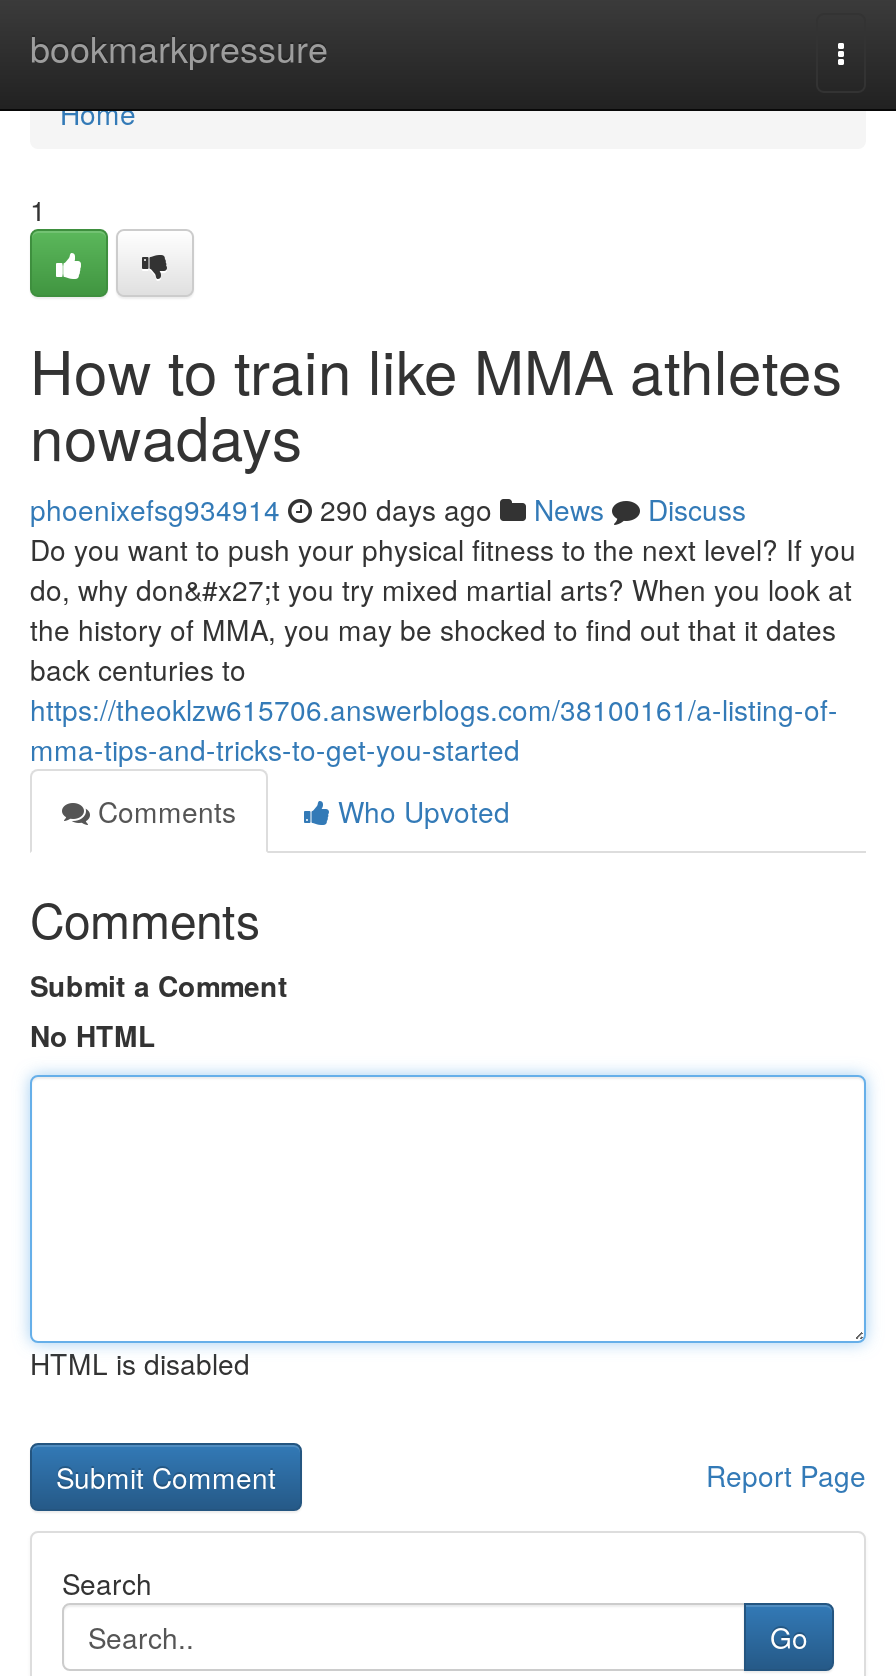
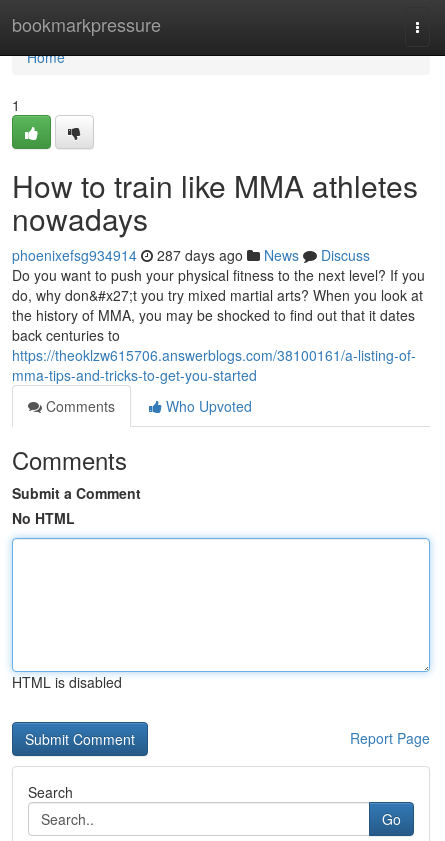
- phoenixefsg934914 290 days ago News Discuss
+ phoenixefsg934914 287 days ago News Discuss
